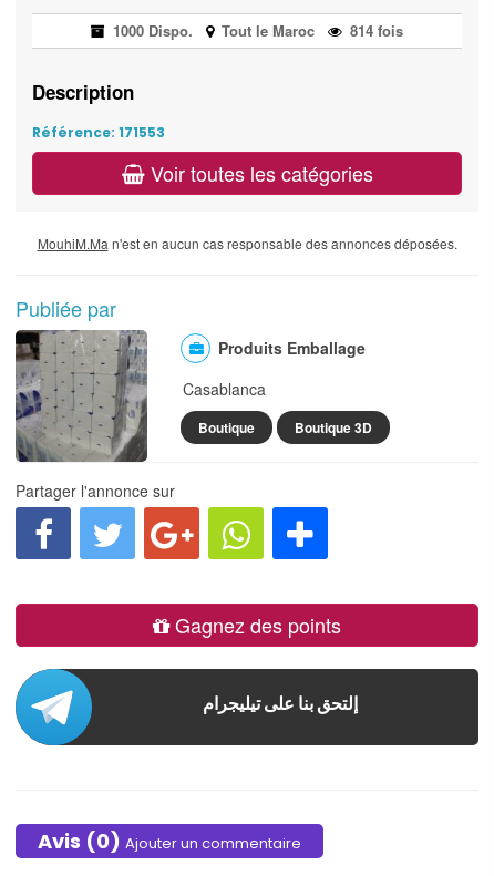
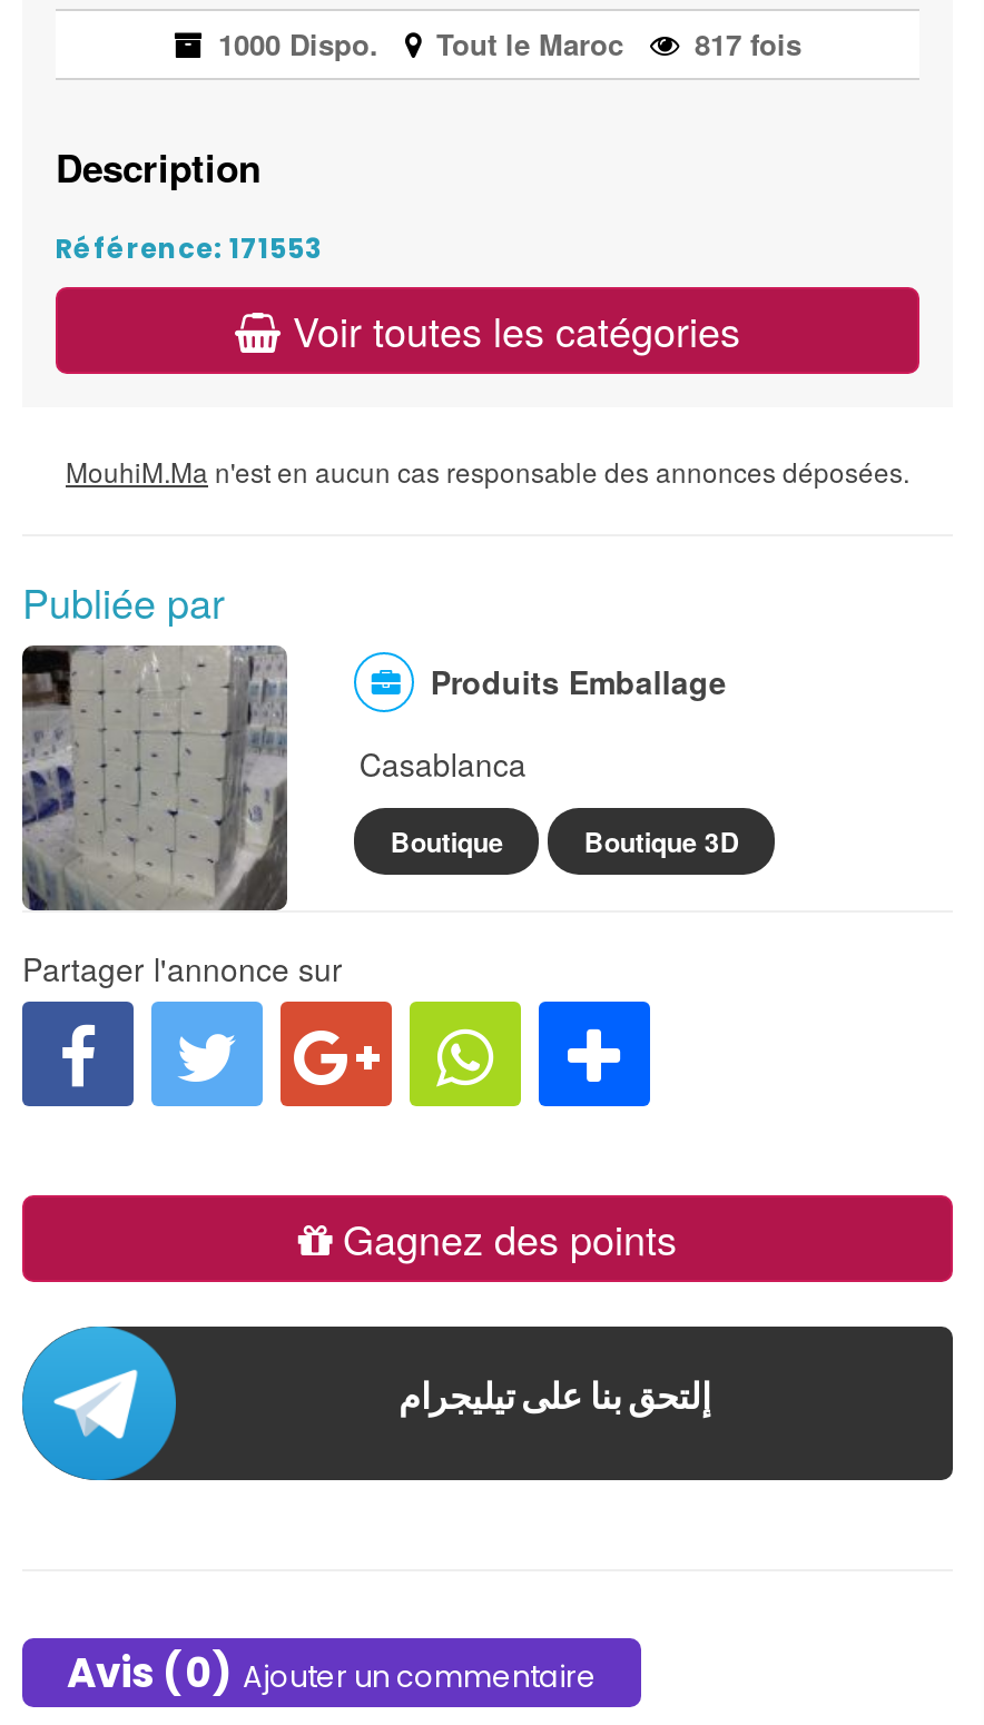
- 1000 Dispo. Tout le Maroc 814 fois
+ 1000 Dispo. Tout le Maroc 817 fois
